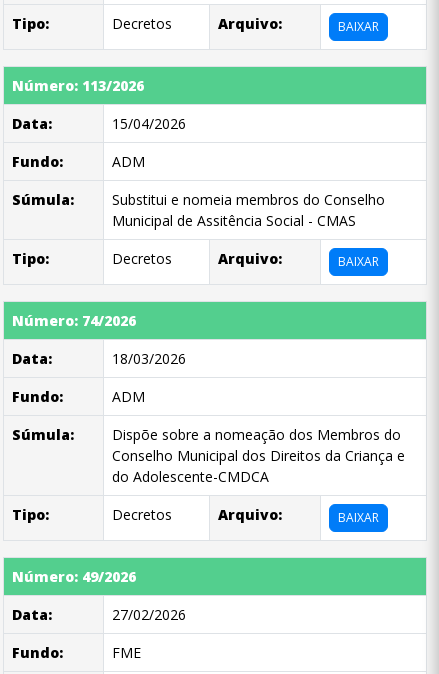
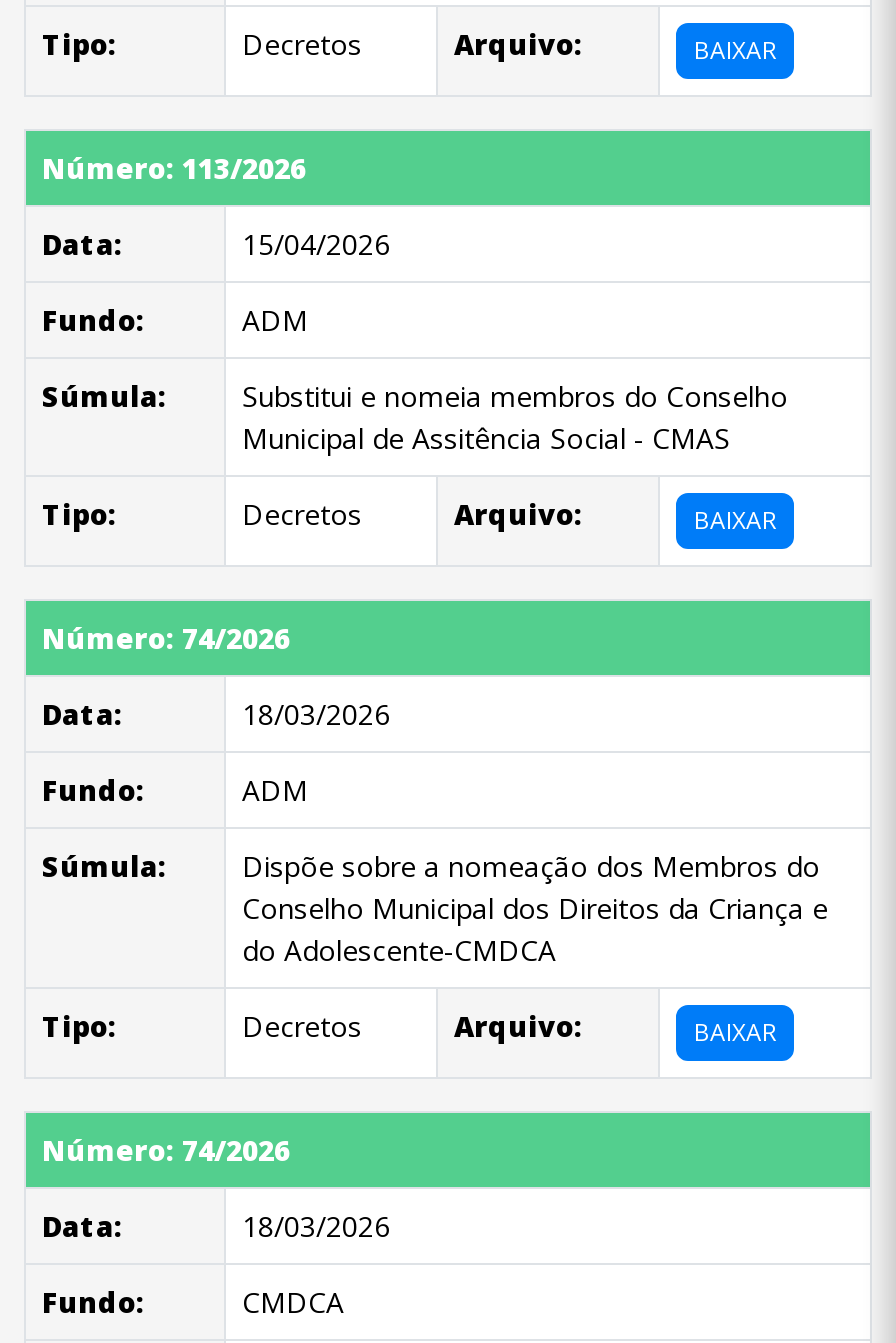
- Número: 49/2026
+ Número: 74/2026

- 27/02/2026
+ 18/03/2026

- FME
+ CMDCA
